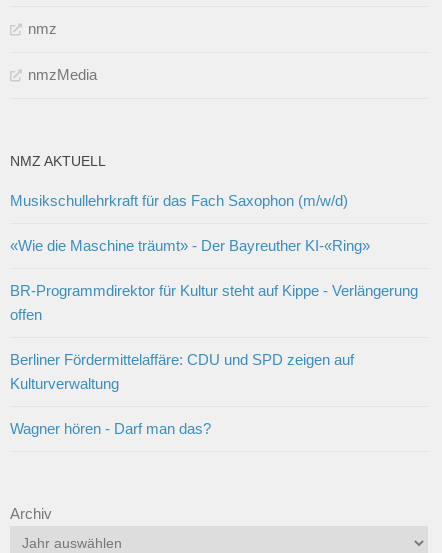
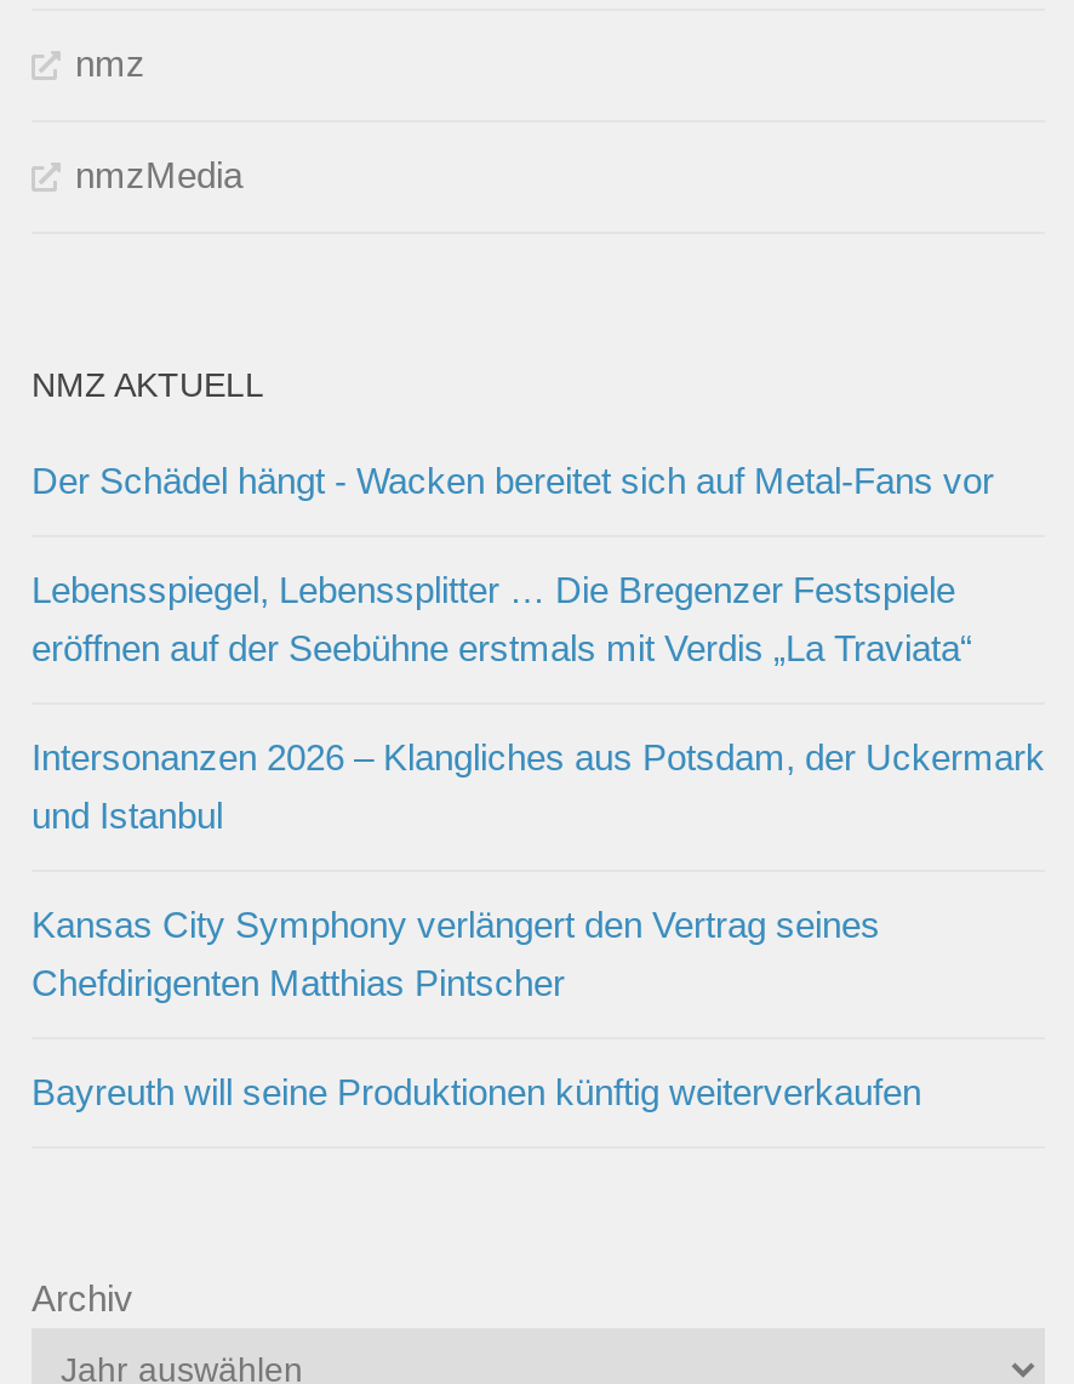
- Musikschullehrkraft für das Fach Saxophon (m/w/d)
+ Der Schädel hängt - Wacken bereitet sich auf Metal-Fans vor

- «Wie die Maschine träumt» - Der Bayreuther KI-«Ring»
+ Lebensspiegel, Lebenssplitter … Die Bregenzer Festspiele
+ eröffnen auf der Seebühne erstmals mit Verdis „La Traviata“

- BR-Programmdirektor für Kultur steht auf Kippe - Verlängerung
- offen
+ Intersonanzen 2026 – Klangliches aus Potsdam, der Uckermark
+ und Istanbul

- Berliner Fördermittelaffäre: CDU und SPD zeigen auf
- Kulturverwaltung
+ Kansas City Symphony verlängert den Vertrag seines
+ Chefdirigenten Matthias Pintscher

- Wagner hören - Darf man das?
+ Bayreuth will seine Produktionen künftig weiterverkaufen
